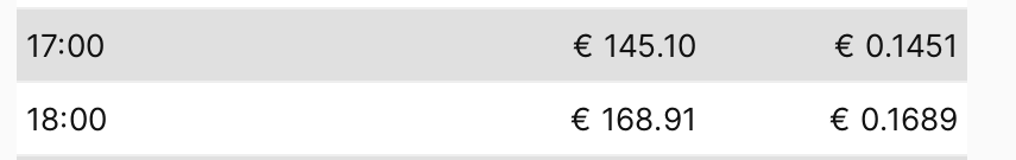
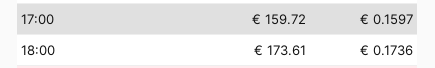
- € 145.10
+ € 159.72

- € 0.1451
+ € 0.1597

- € 168.91
- € 0.1689
+ € 173.61
+ € 0.1736
